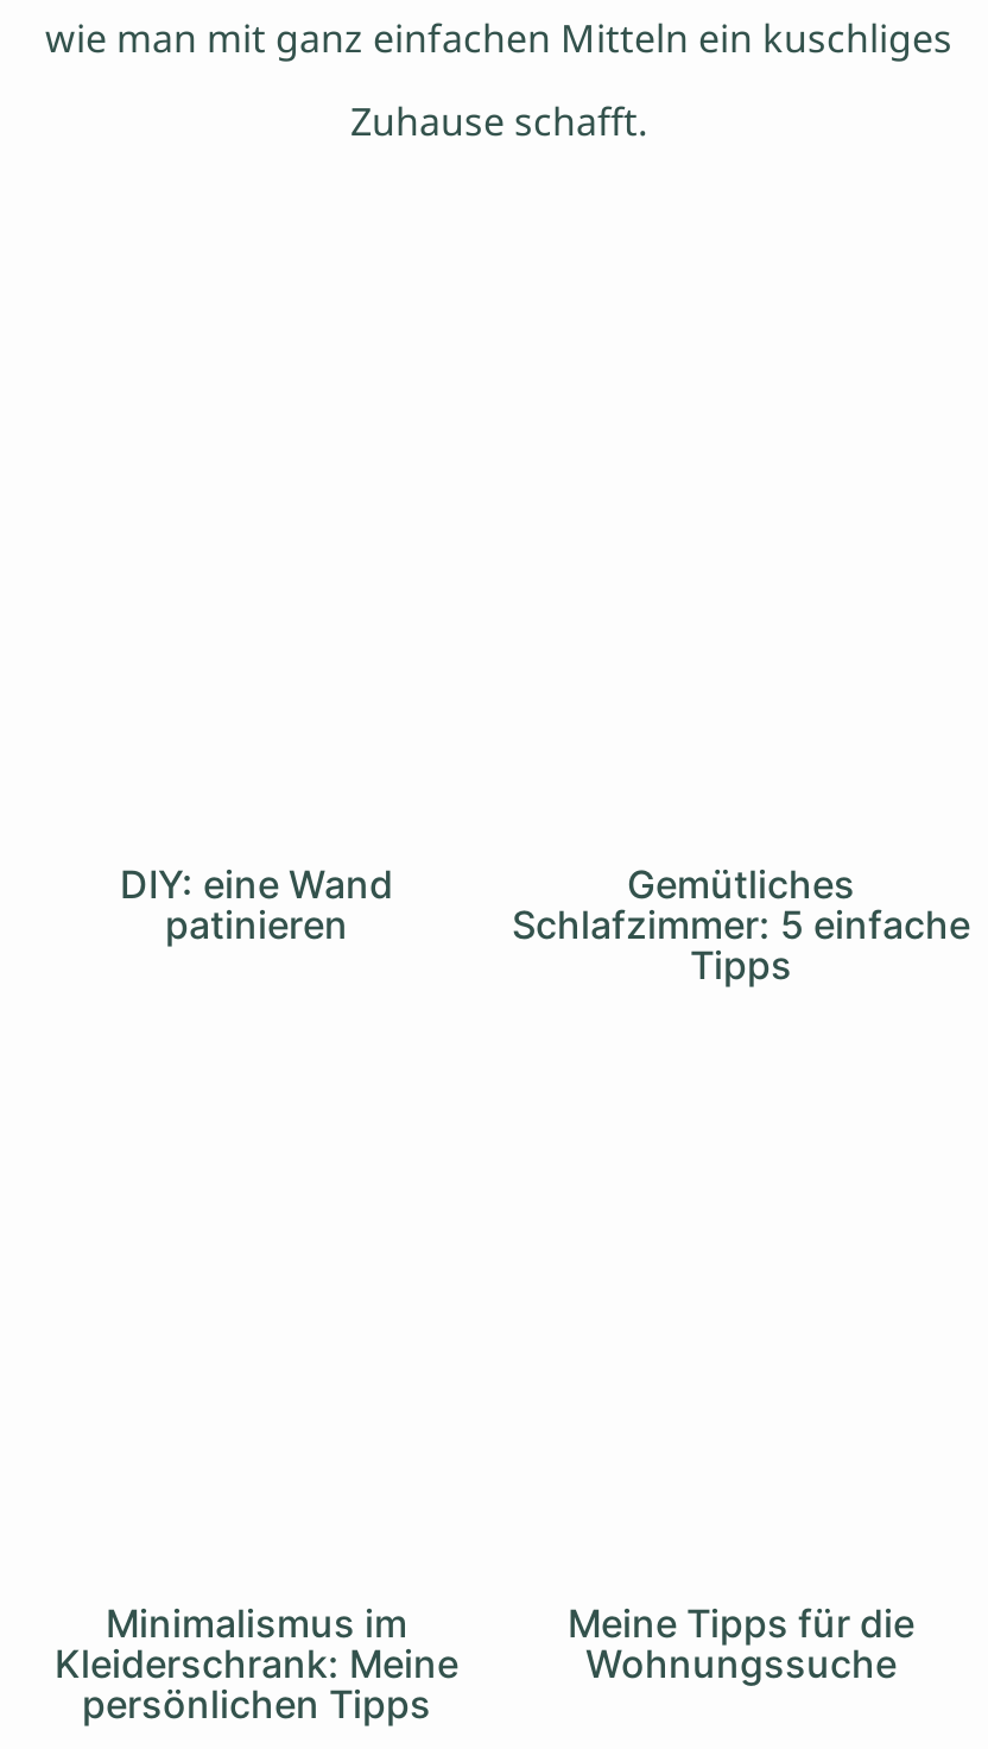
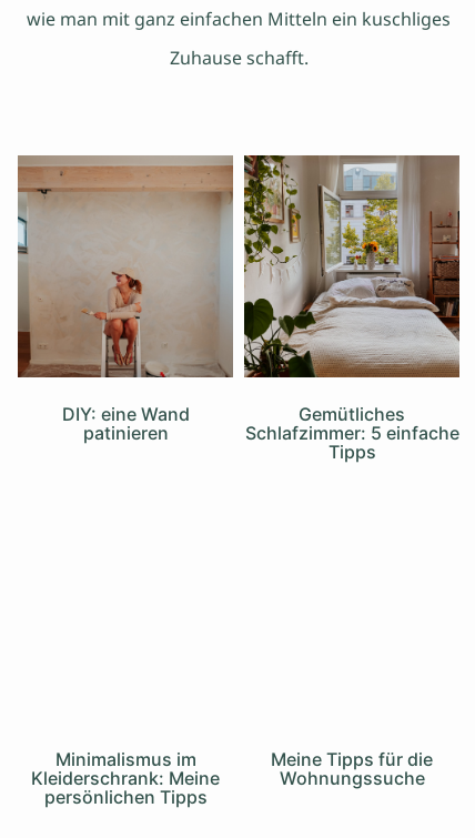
+ [image]

+ [image]
